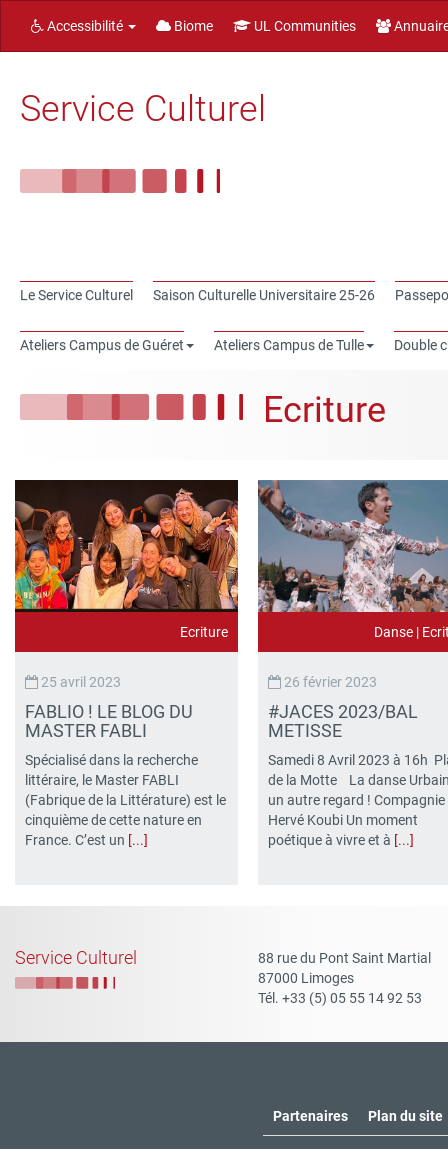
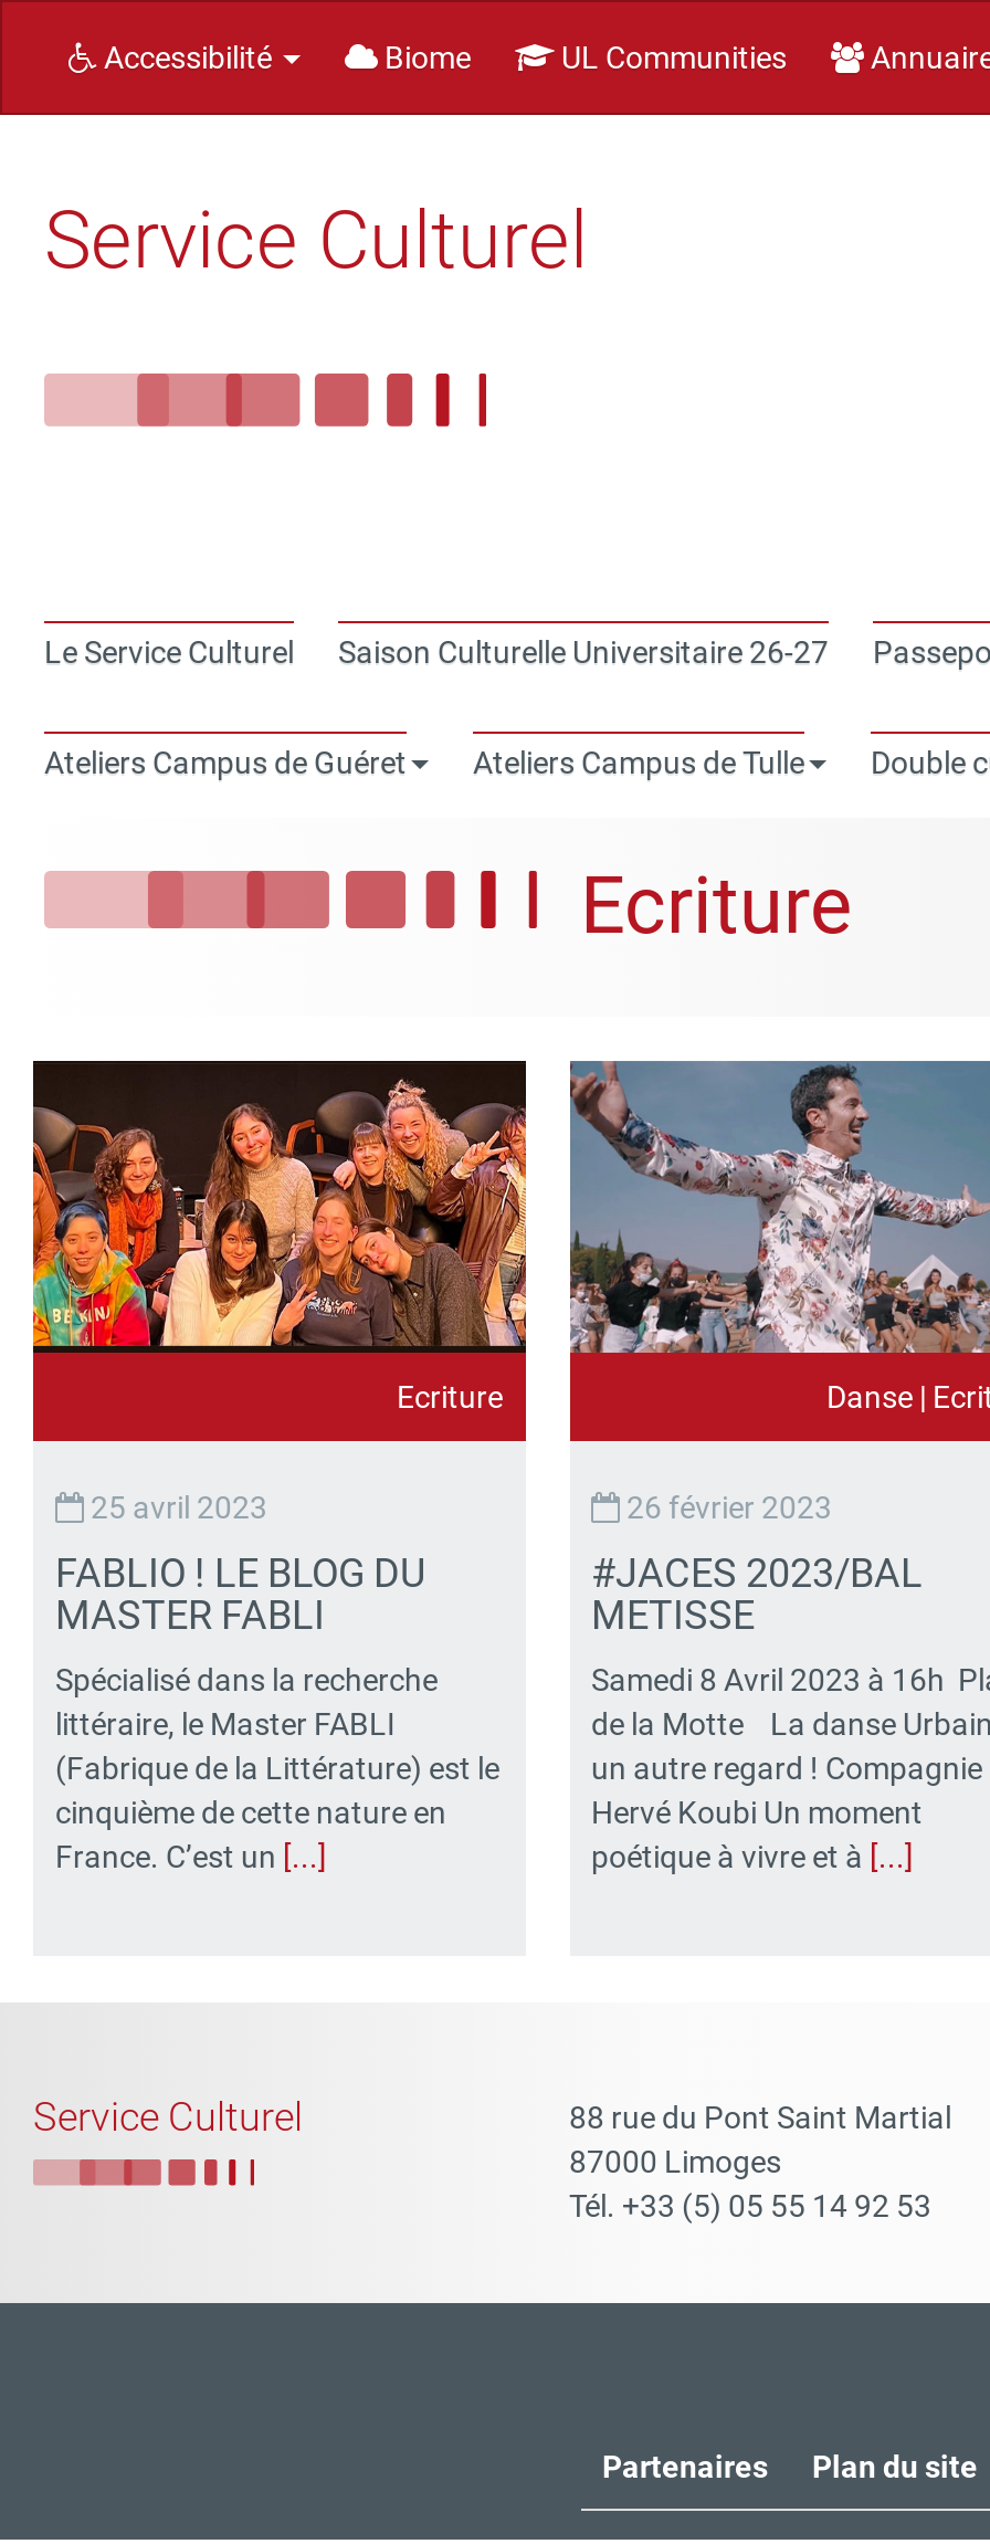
- Saison Culturelle Universitaire 25-26
+ Saison Culturelle Universitaire 26-27
